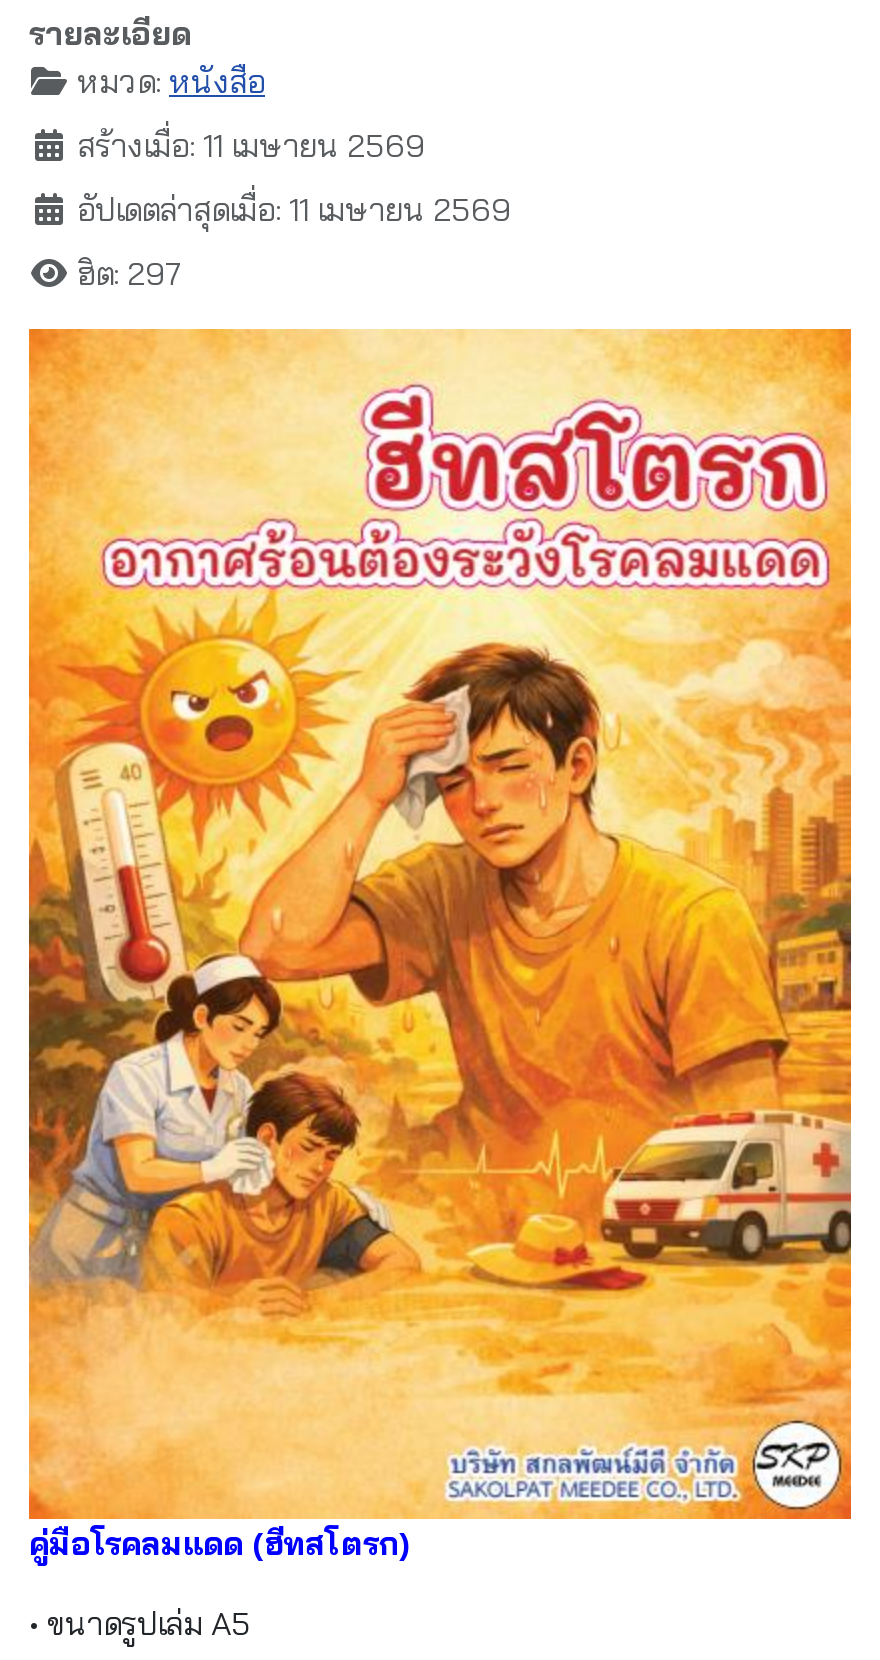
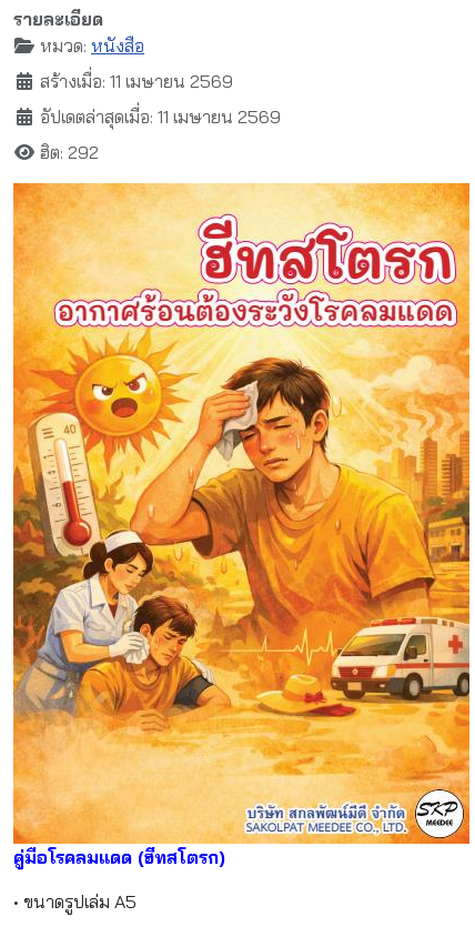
- ฮิต: 297
+ ฮิต: 292
